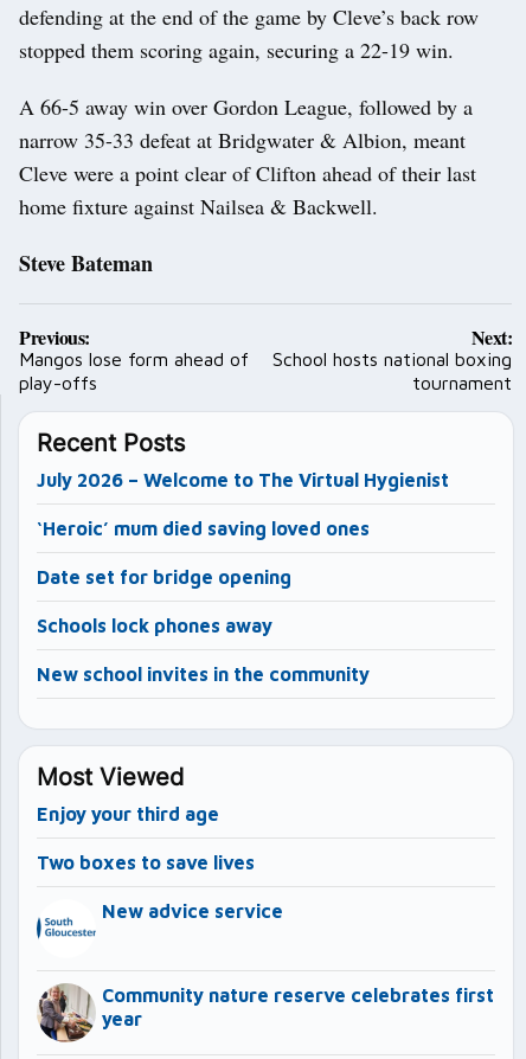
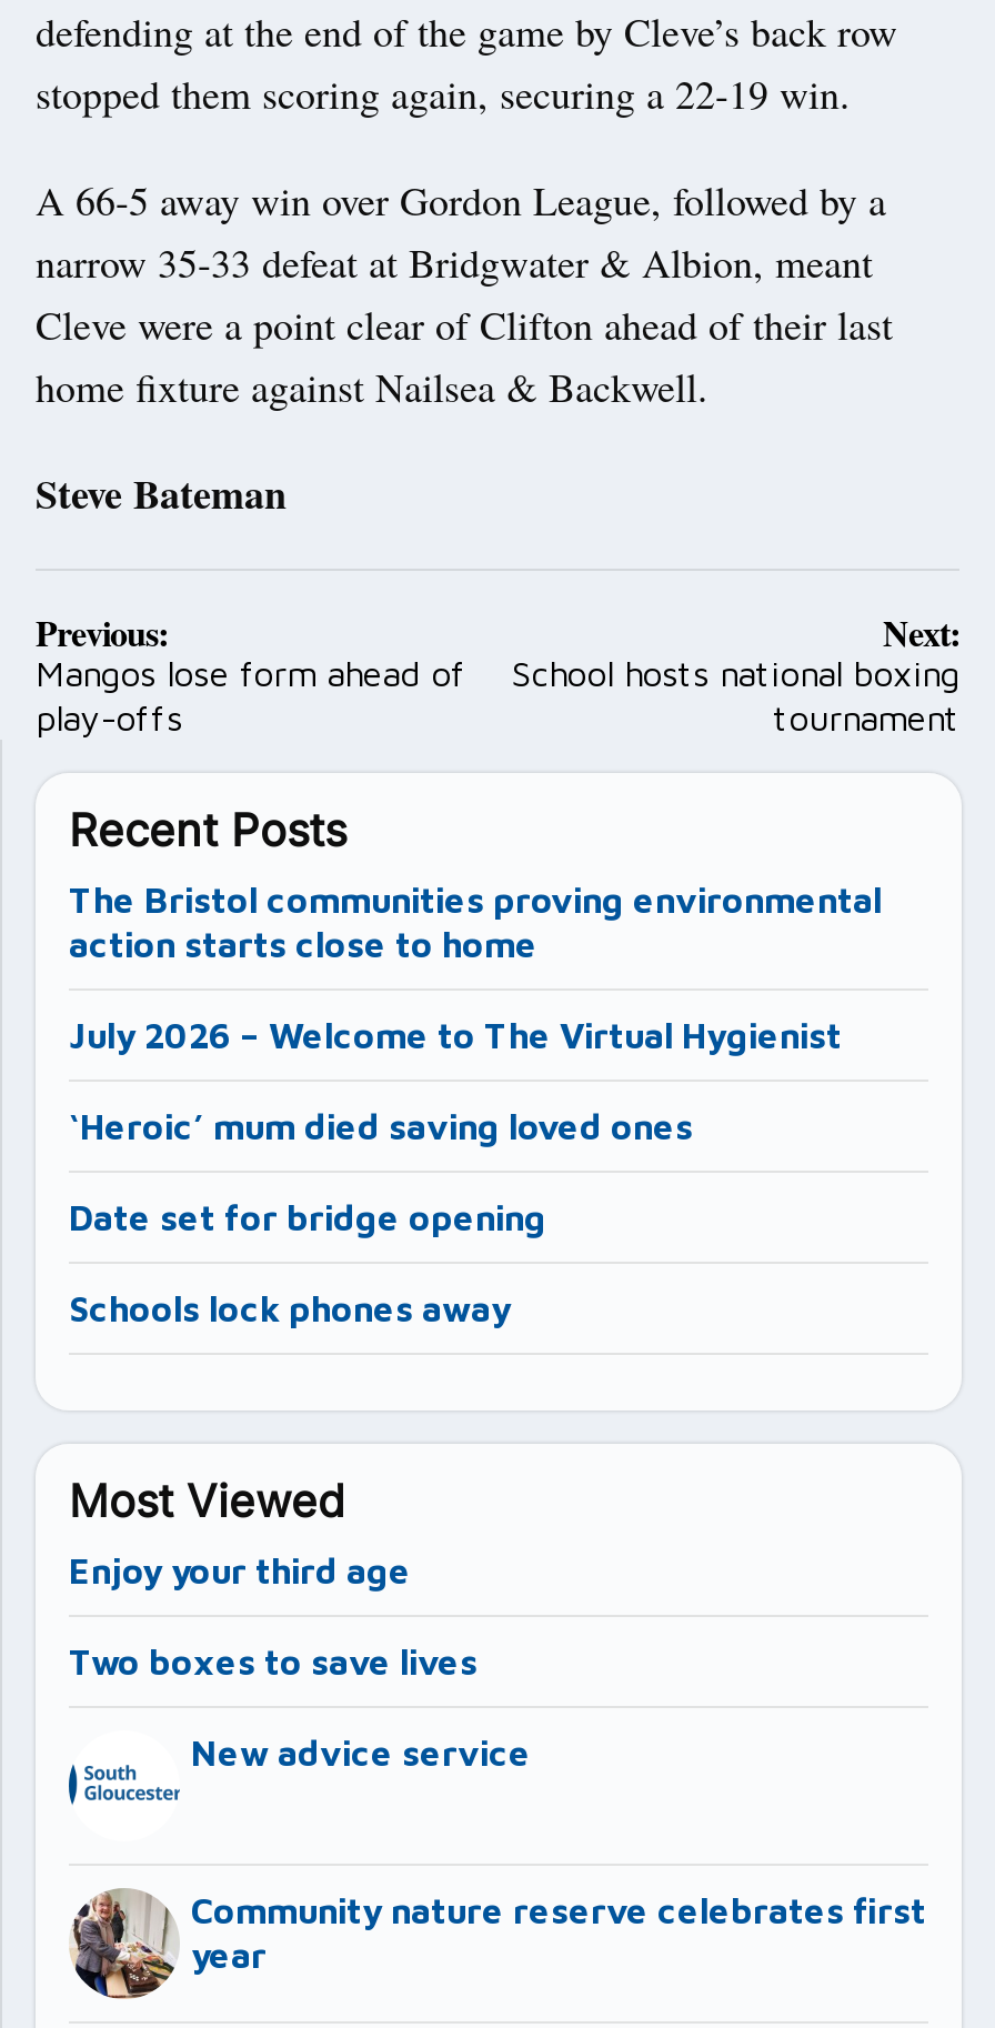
+ The Bristol communities proving environmental
+ action starts close to home

moved down: July 2026 – Welcome to The Virtual Hygienist | ‘Heroic’ mum died saving loved ones | Date set for bridge opening | Schools lock phones away

- New school invites in the community
